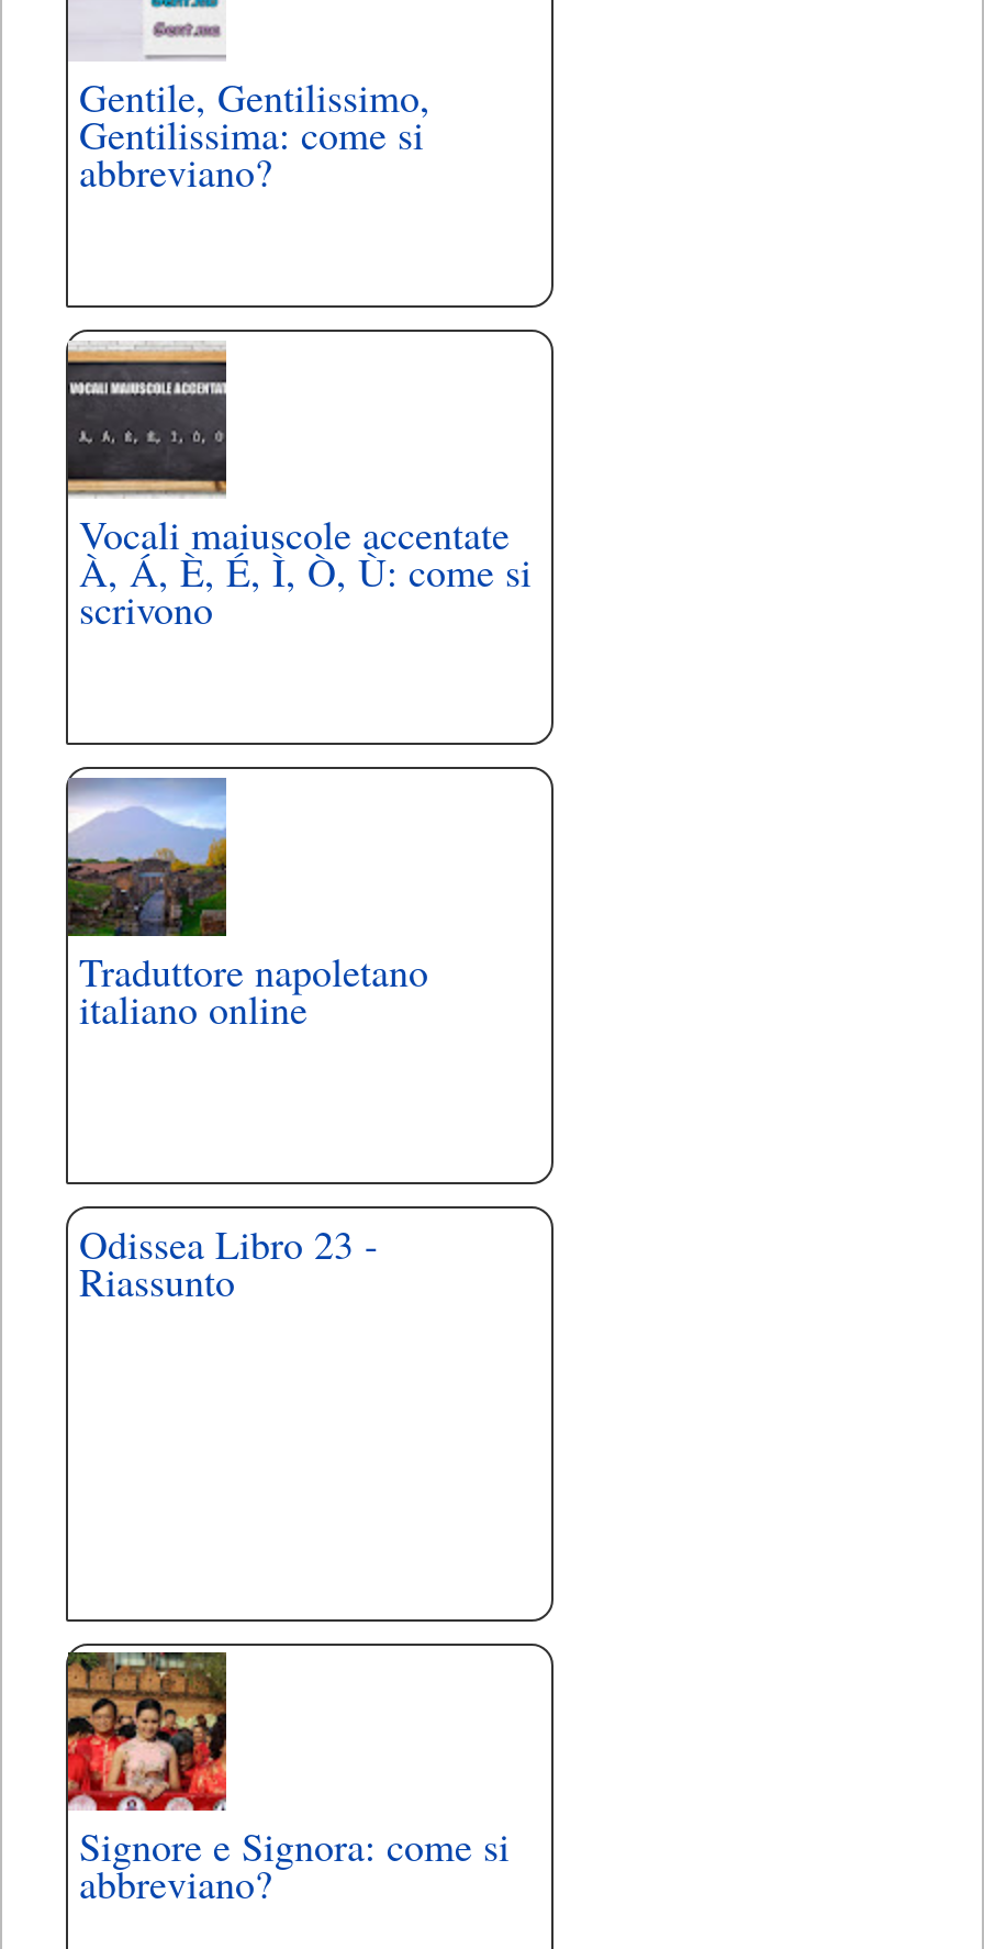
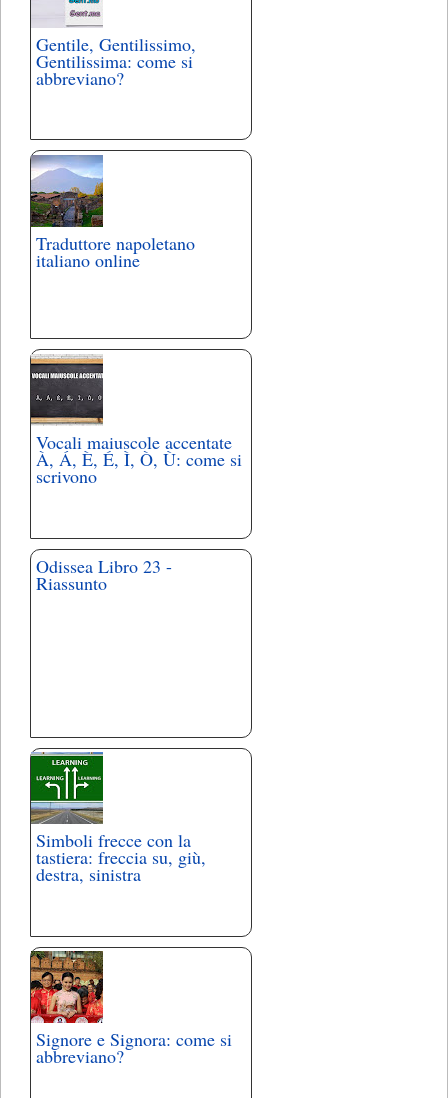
moved up: [image] | Traduttore napoletano | italiano online

+ [image]
+ Simboli frecce con la
+ tastiera: freccia su, giù,
+ destra, sinistra
